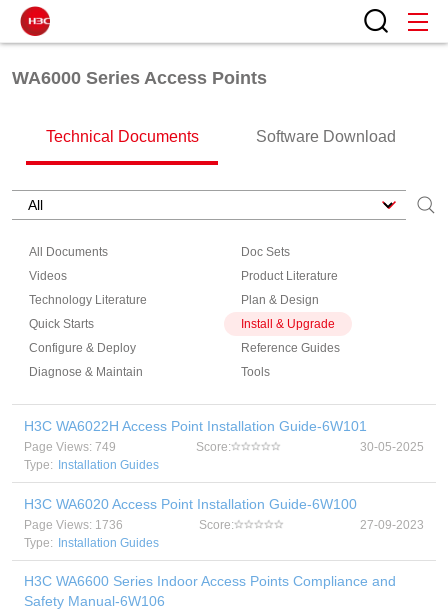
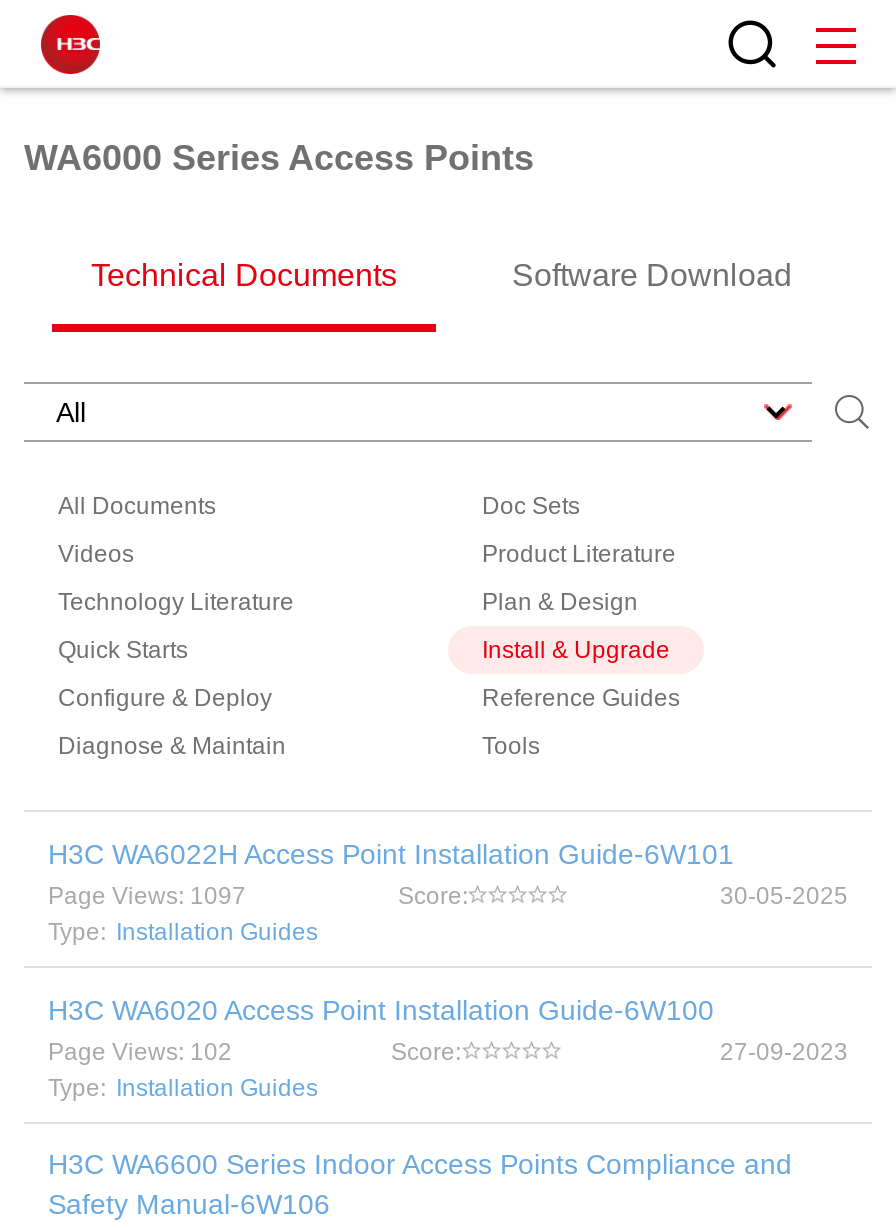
- Page Views: 749
+ Page Views: 1097

- Page Views: 1736
+ Page Views: 102
